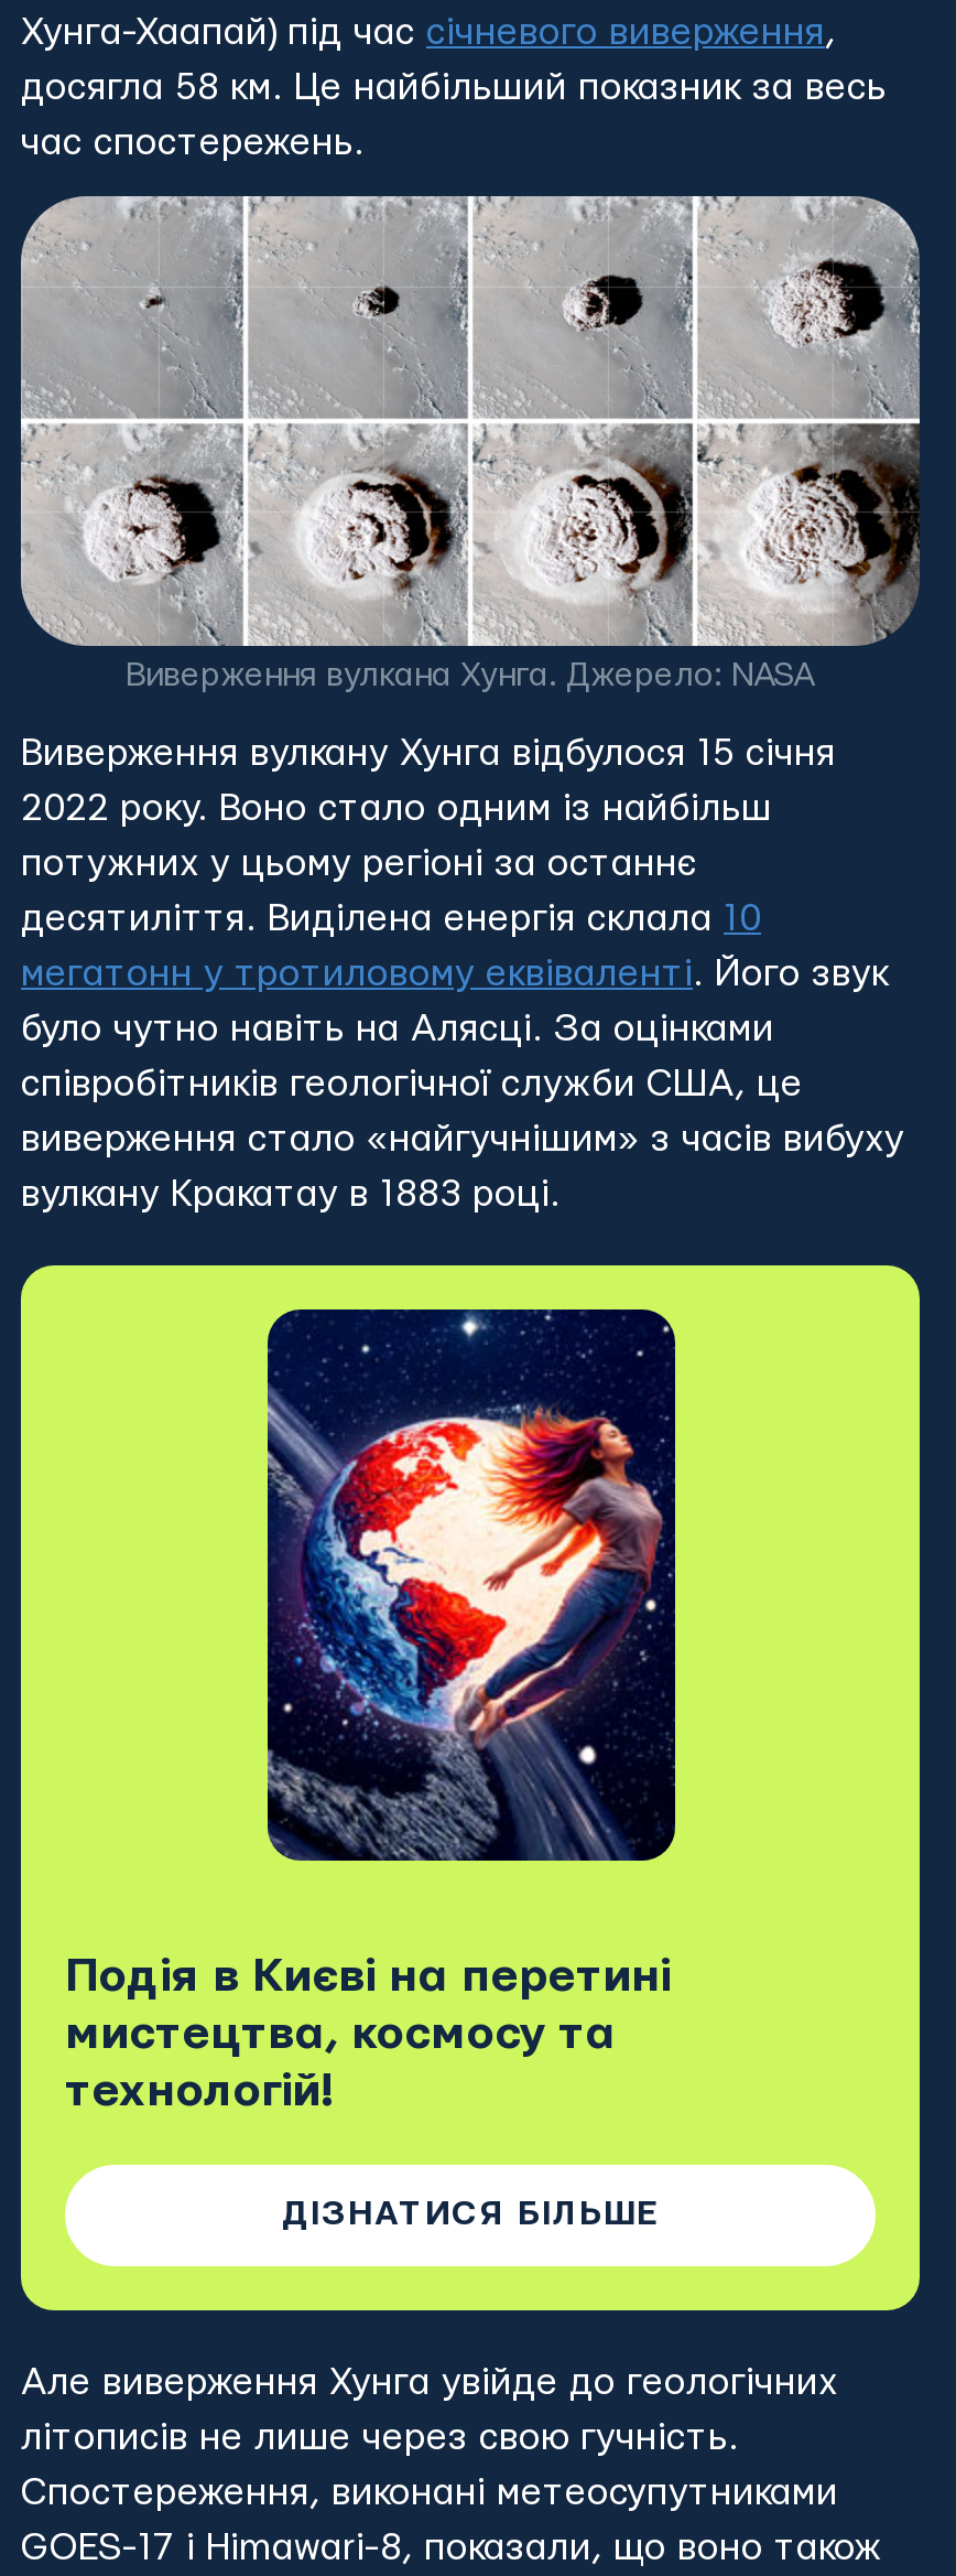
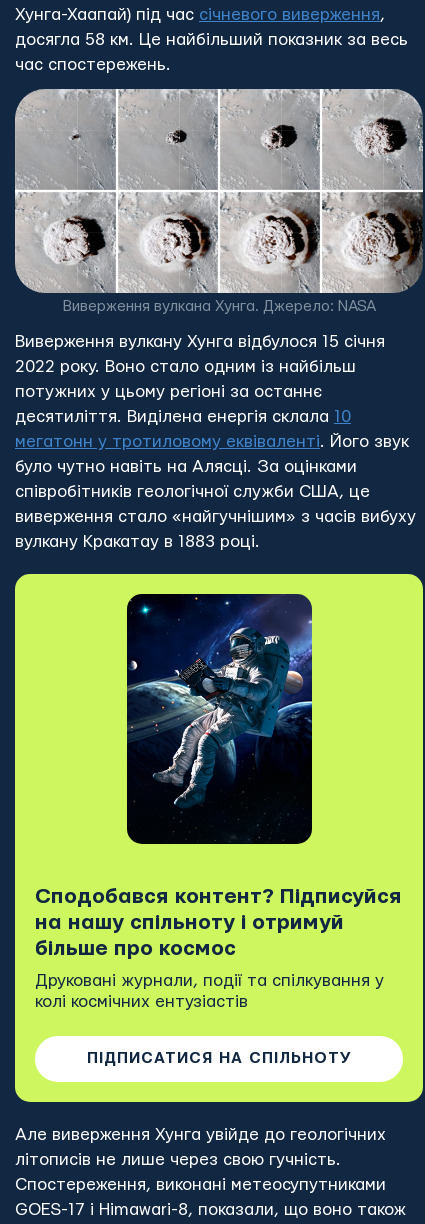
- [image]
+ [image]

- Подія в Києві на перетині
- мистецтва, космосу та
- технологій!
- ДІЗНАТИСЯ БІЛЬШЕ
+ Сподобався контент? Підписуйся
+ на нашу спільноту і отримуй
+ більше про космос
+ Друковані журнали, події та спілкування у
+ колі космічних ентузіастів
+ ПІДПИСАТИСЯ НА СПІЛЬНОТУ
